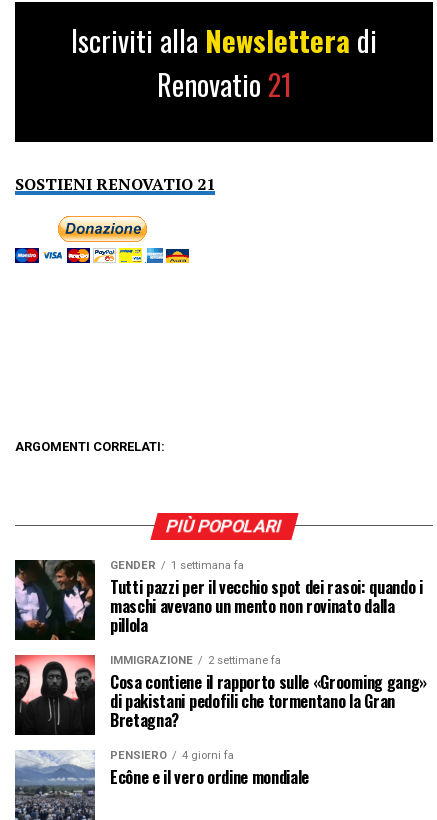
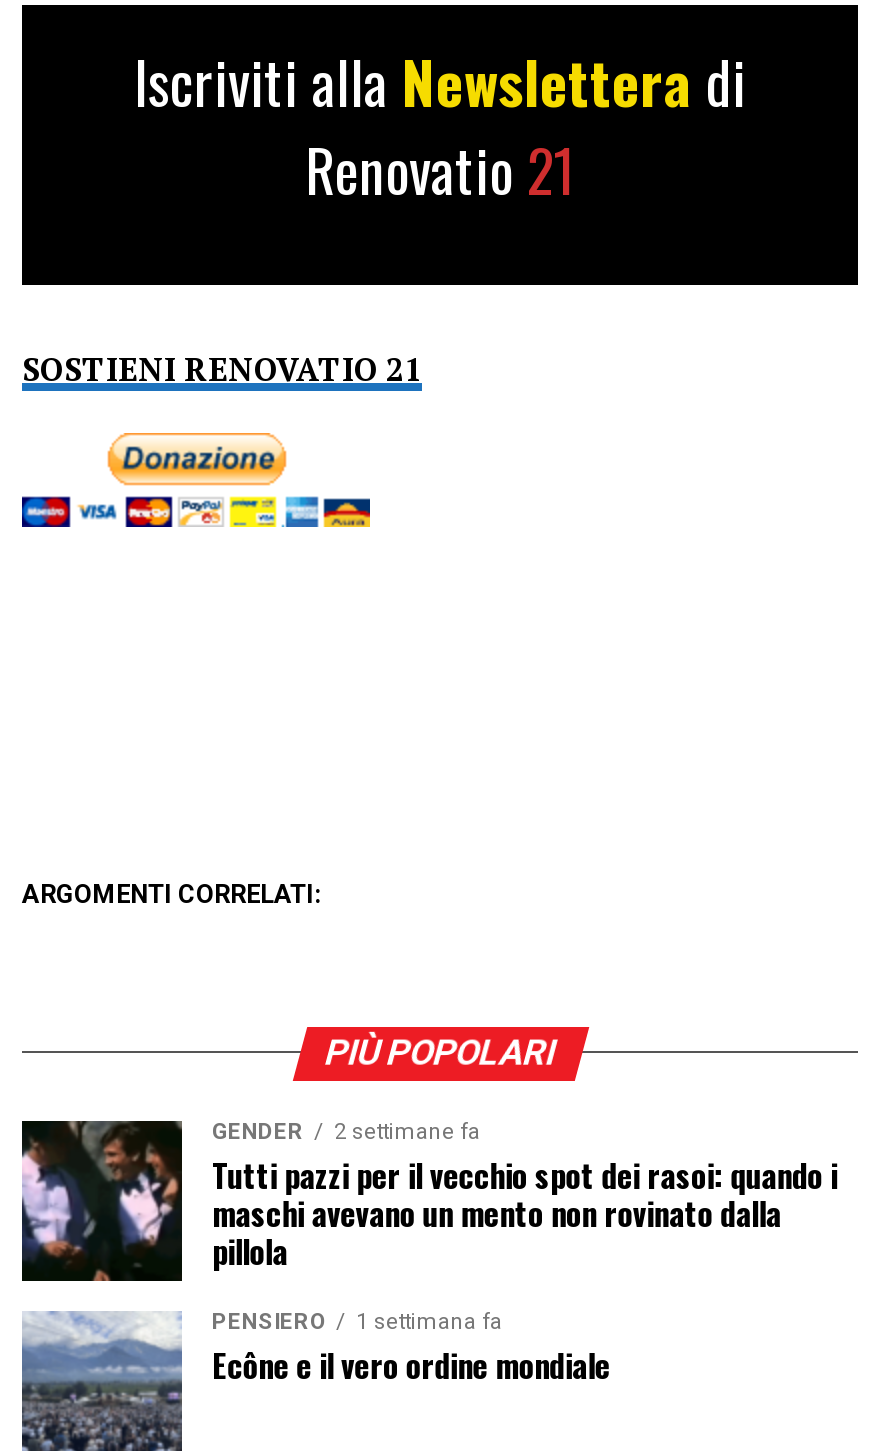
- GENDER 1 settimana fa
+ GENDER 2 settimane fa

- [image]
- IMMIGRAZIONE
- 2 settimane fa
- Cosa contiene il rapporto sulle «Grooming gang»
- di pakistani pedofili che tormentano la Gran
- Bretagna?

- PENSIERO 4 giorni fa
+ PENSIERO 1 settimana fa
